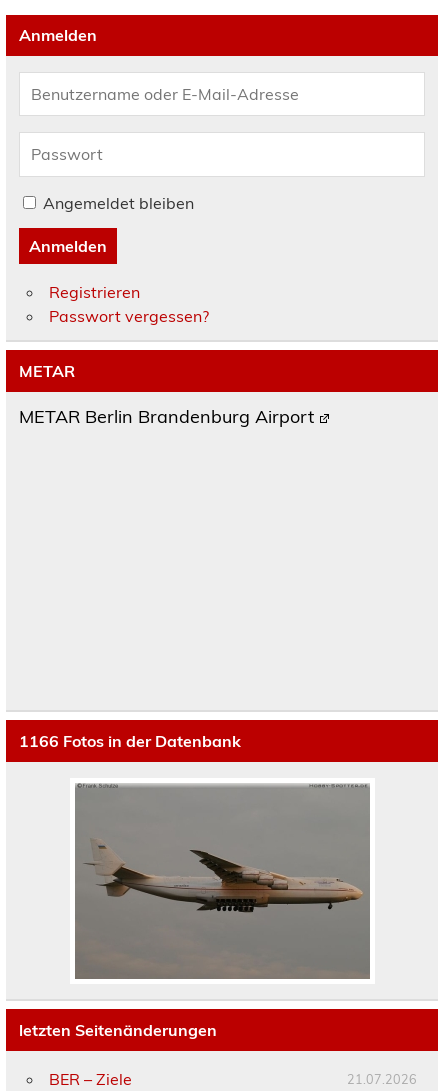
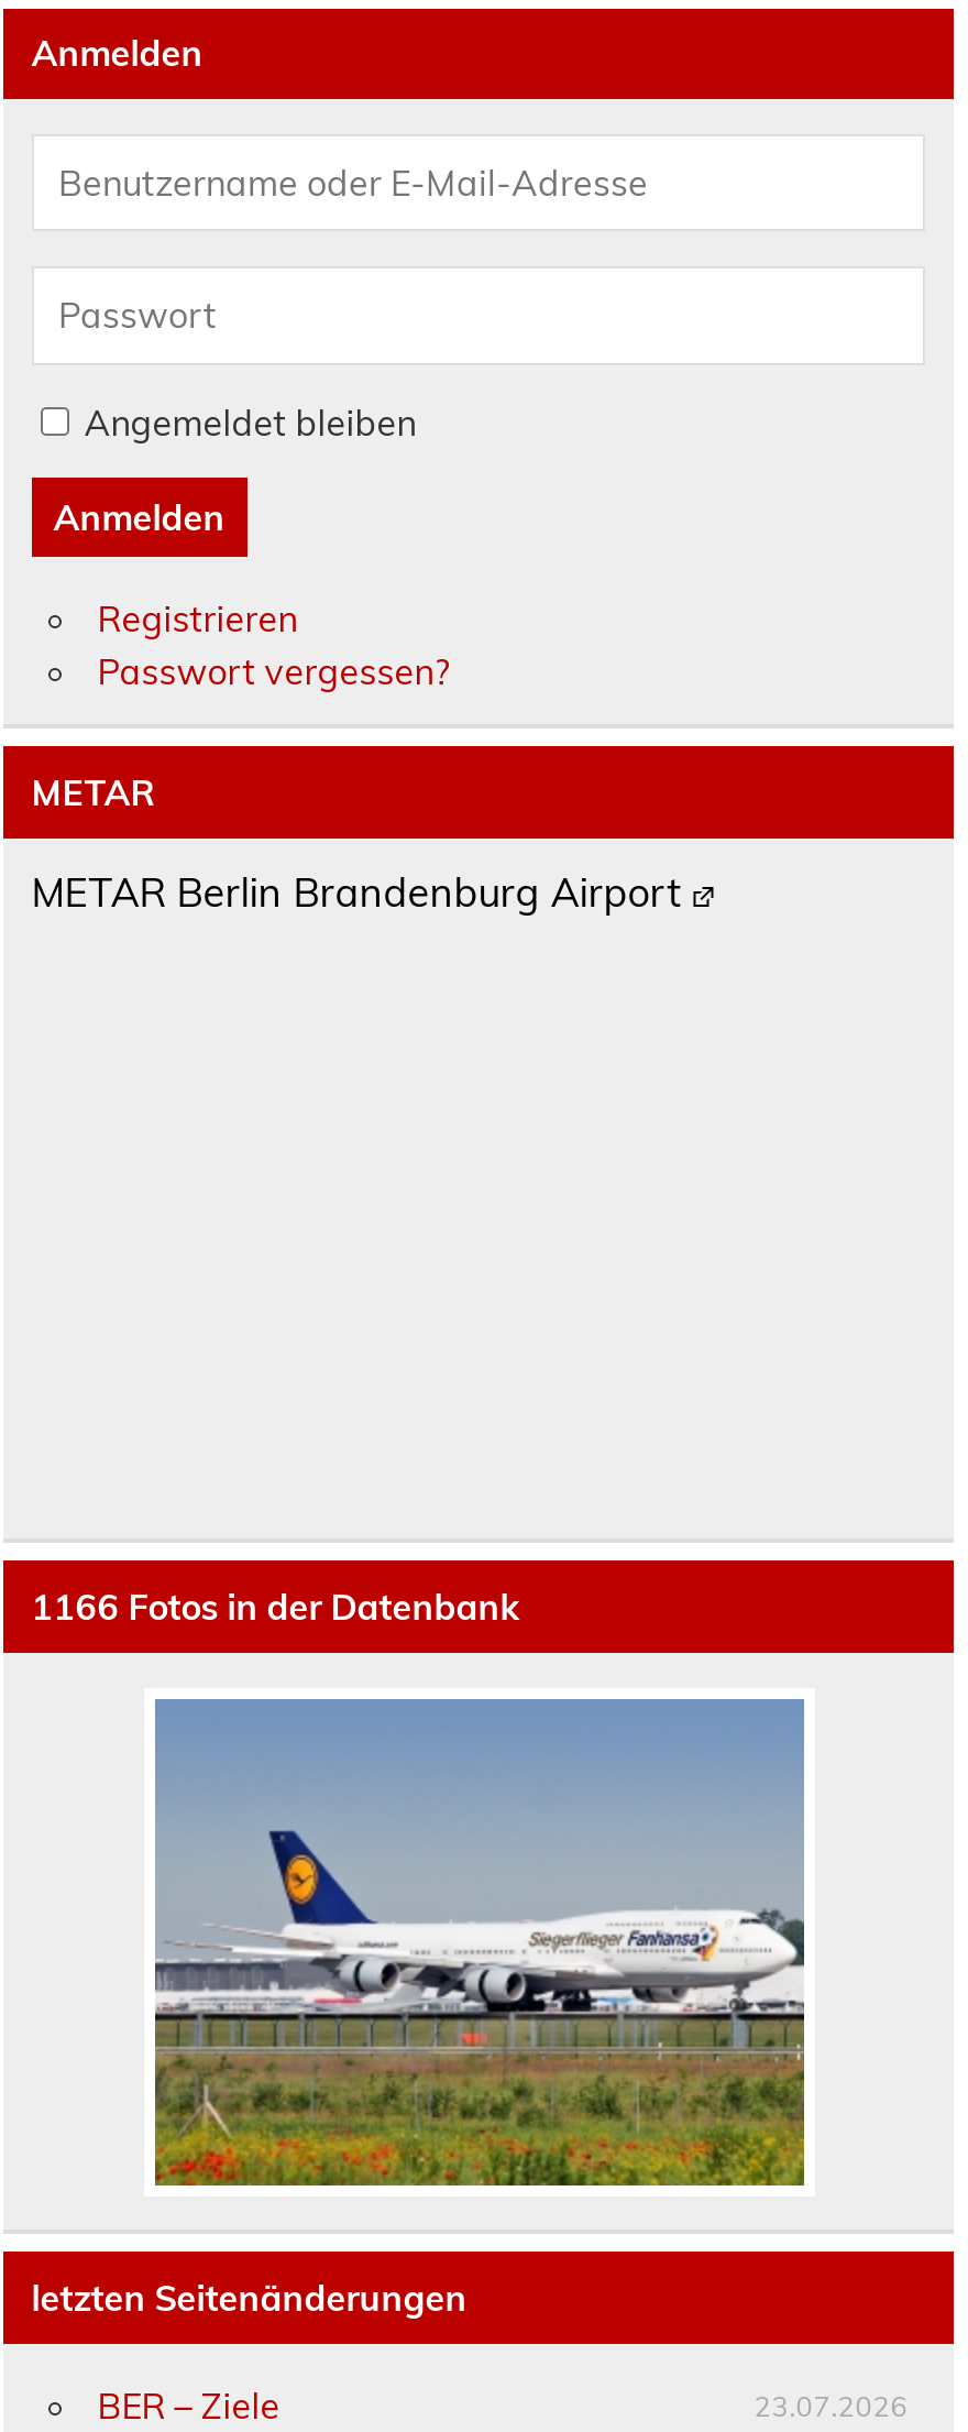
- [image]
+ [image]

- 21.07.2026
+ 23.07.2026
